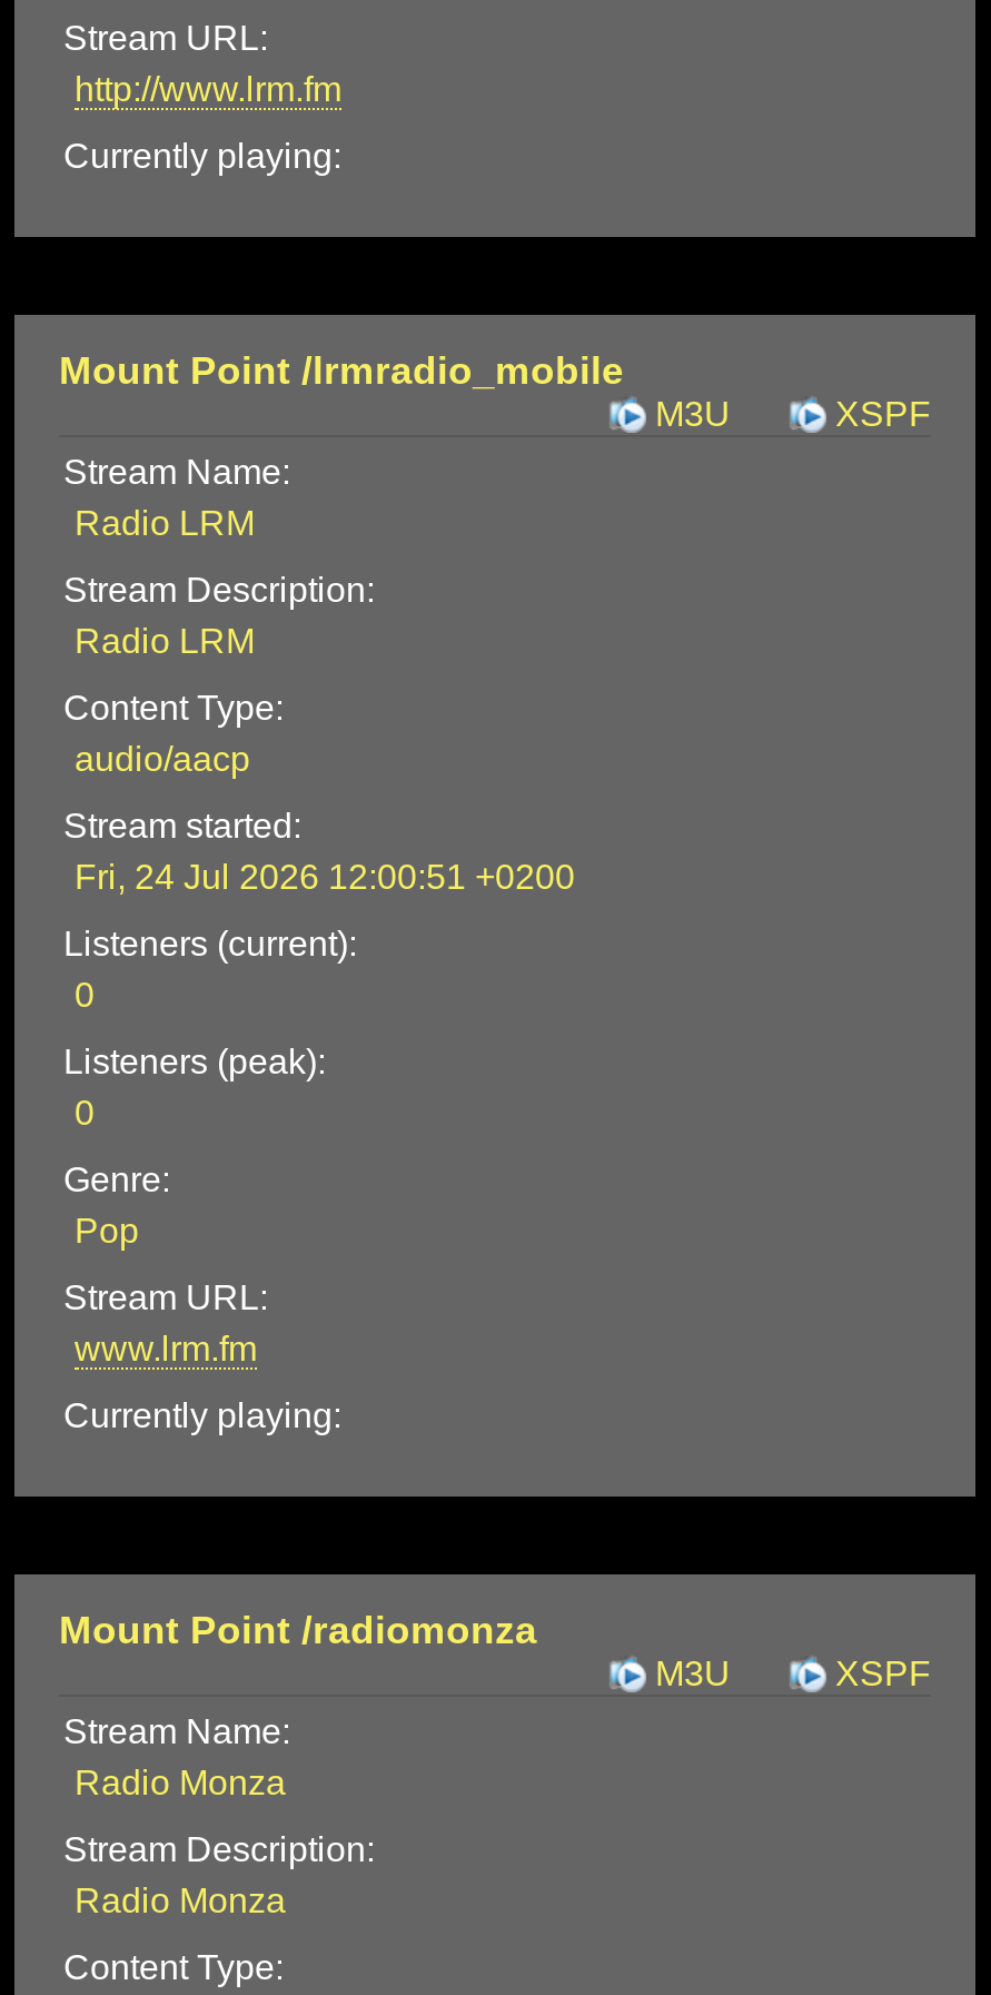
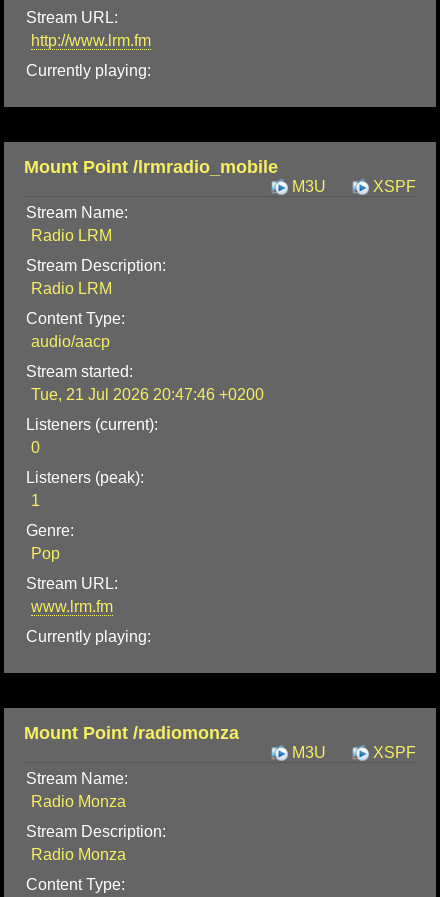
- Fri, 24 Jul 2026 12:00:51 +0200
+ Tue, 21 Jul 2026 20:47:46 +0200

- 0
+ 1
